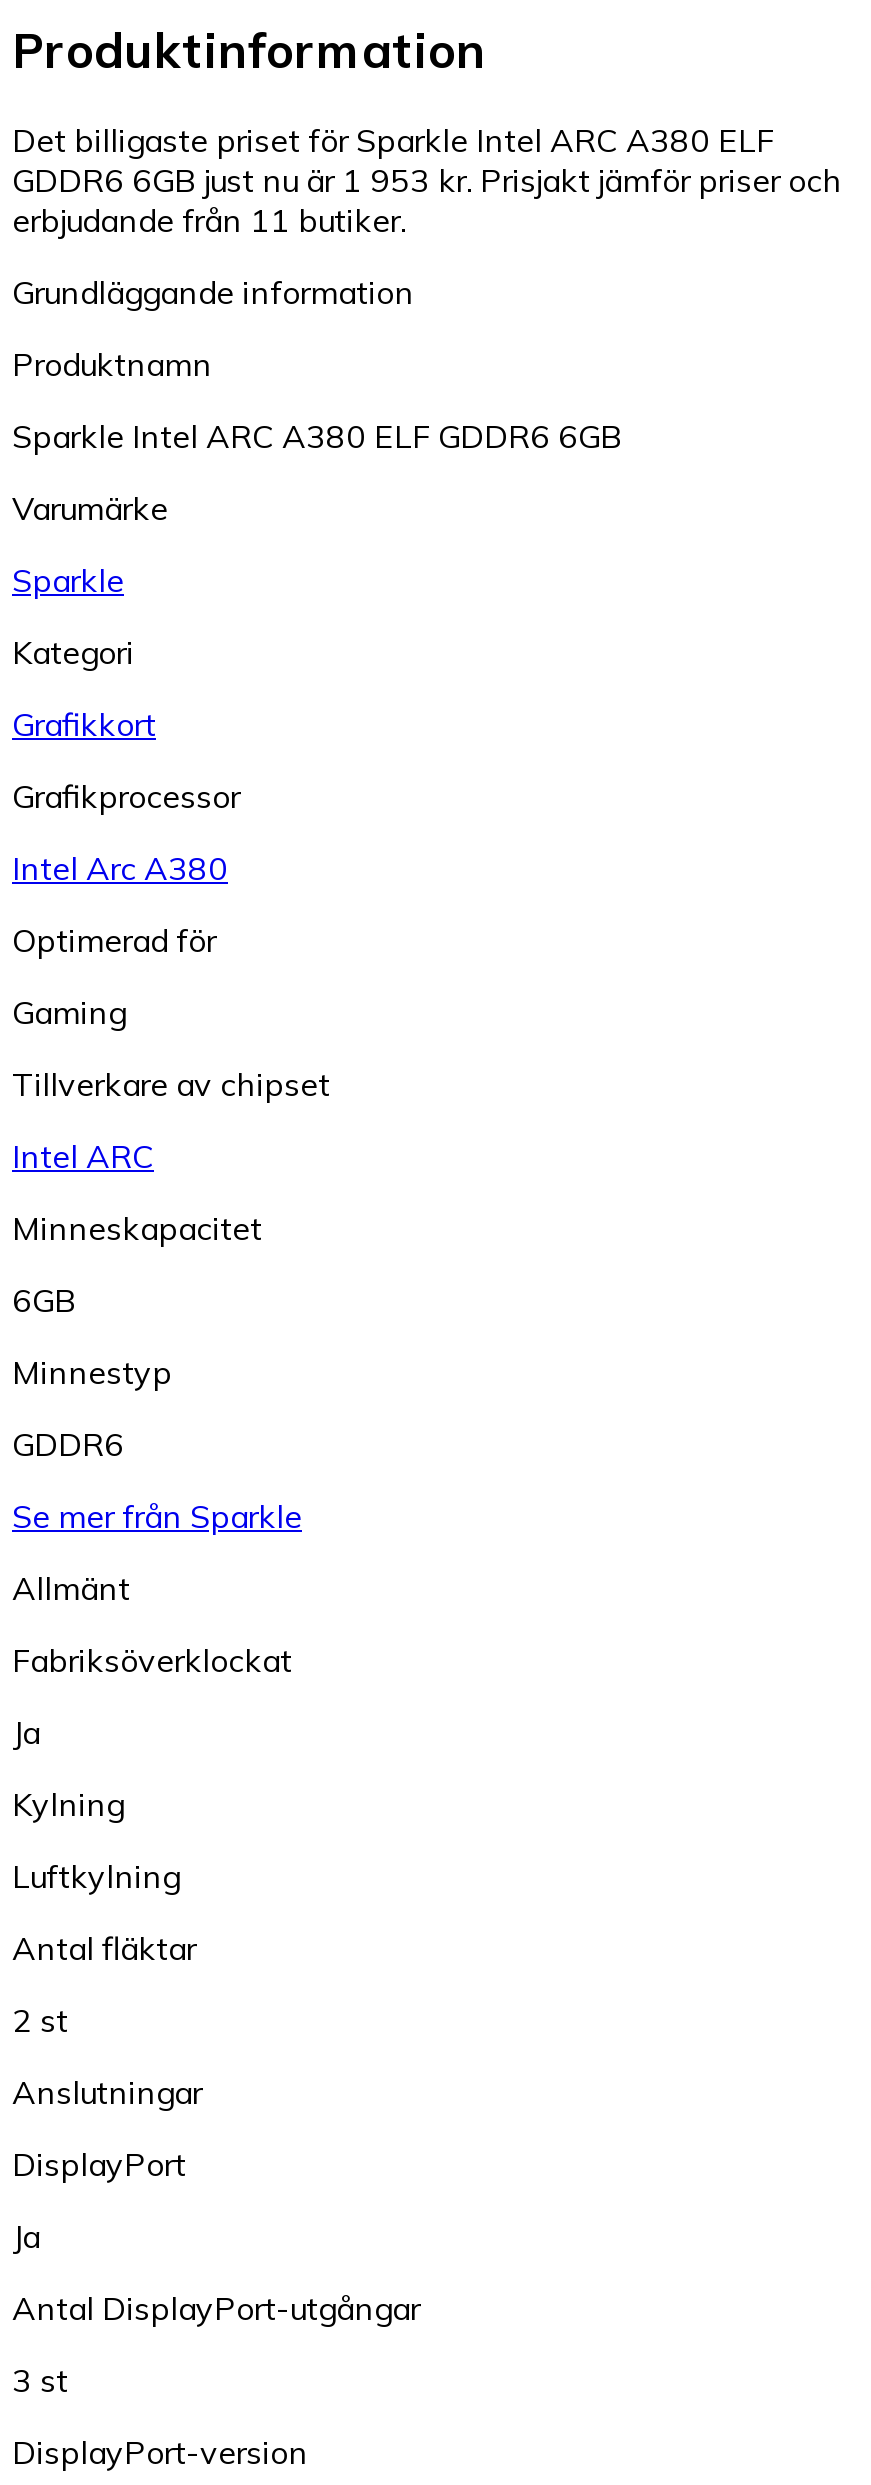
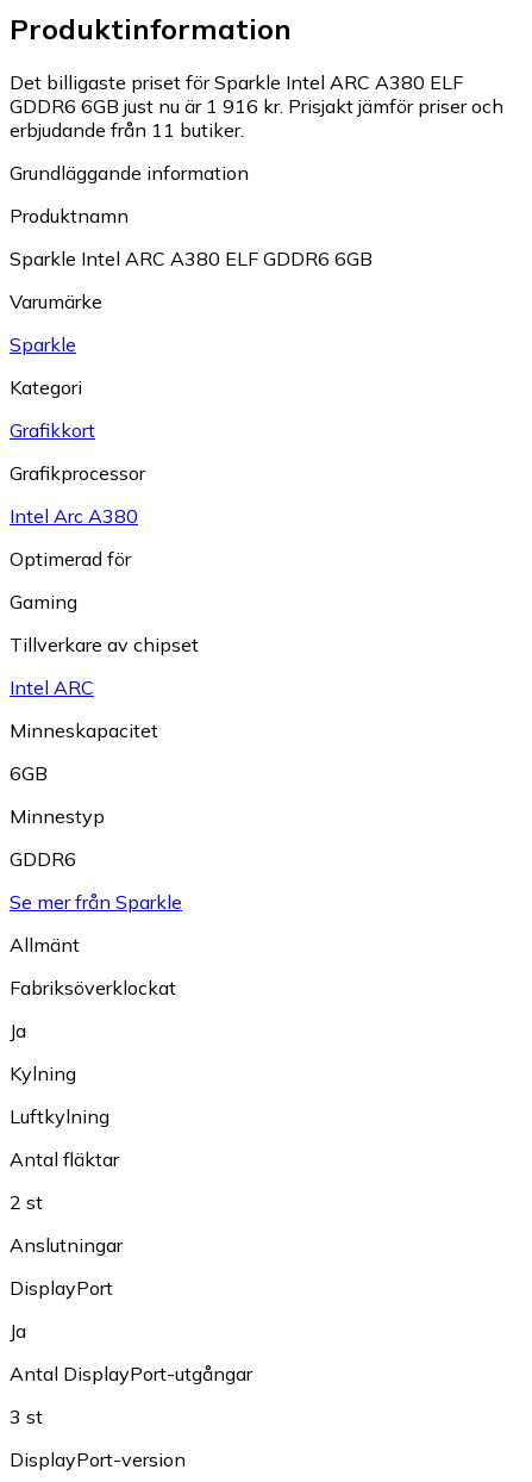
- GDDR6 6GB just nu är 1 953 kr. Prisjakt jämför priser och
+ GDDR6 6GB just nu är 1 916 kr. Prisjakt jämför priser och
